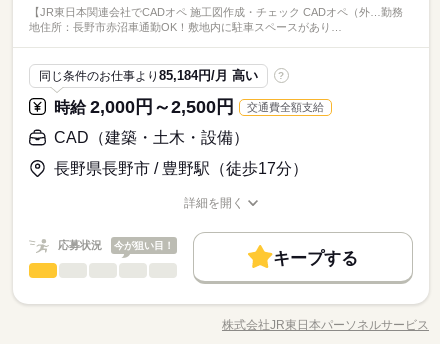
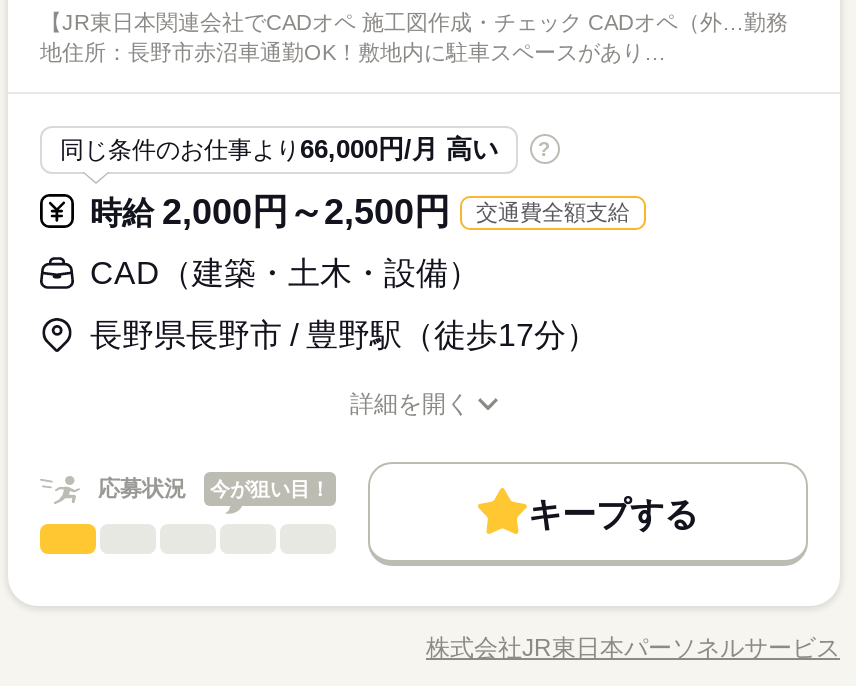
- 同じ条件のお仕事より85,184円/月 高い
+ 同じ条件のお仕事より66,000円/月 高い
